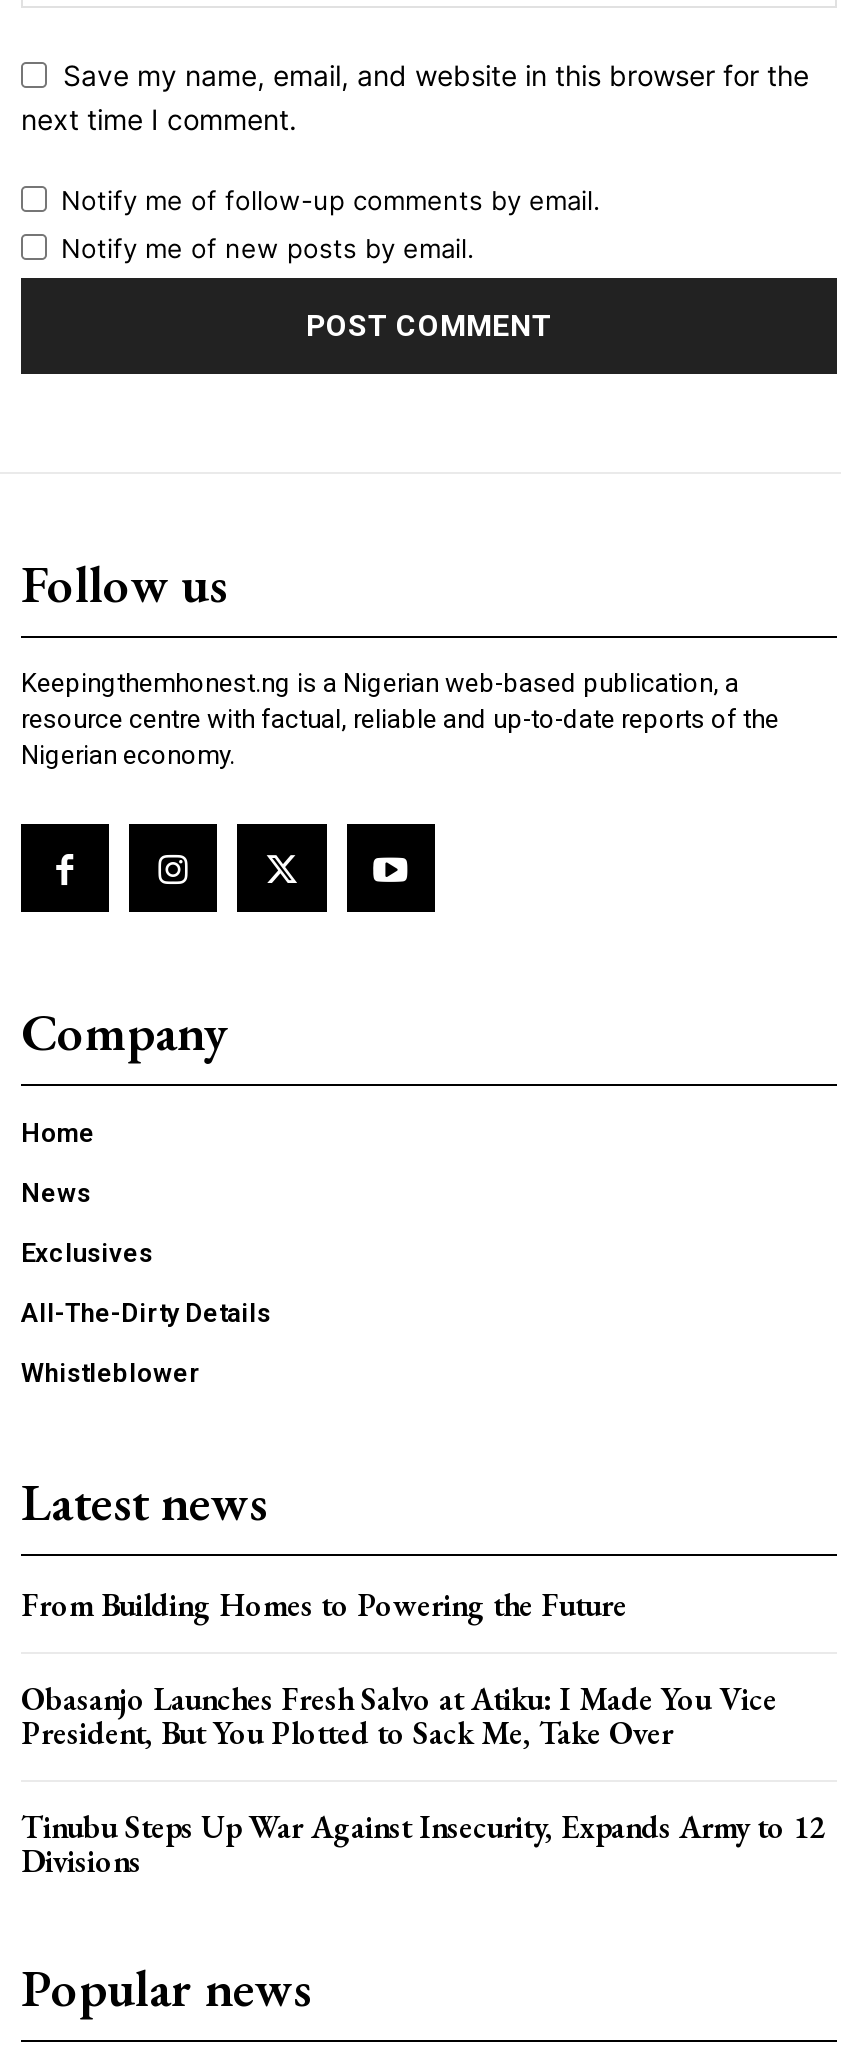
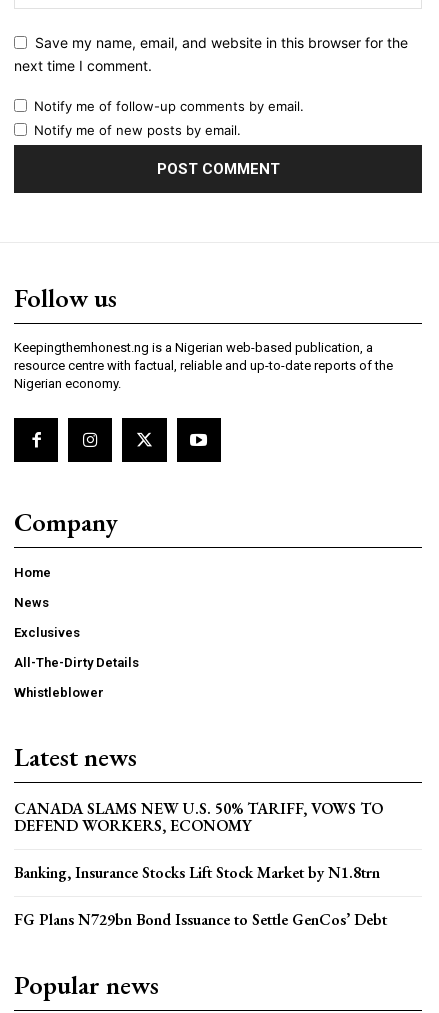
- From Building Homes to Powering the Future
+ CANADA SLAMS NEW U.S. 50% TARIFF, VOWS TO
+ DEFEND WORKERS, ECONOMY

- Obasanjo Launches Fresh Salvo at Atiku: I Made You Vice
- President, But You Plotted to Sack Me, Take Over
+ Banking, Insurance Stocks Lift Stock Market by N1.8trn

- Tinubu Steps Up War Against Insecurity, Expands Army to 12
- Divisions
+ FG Plans N729bn Bond Issuance to Settle GenCos’ Debt
